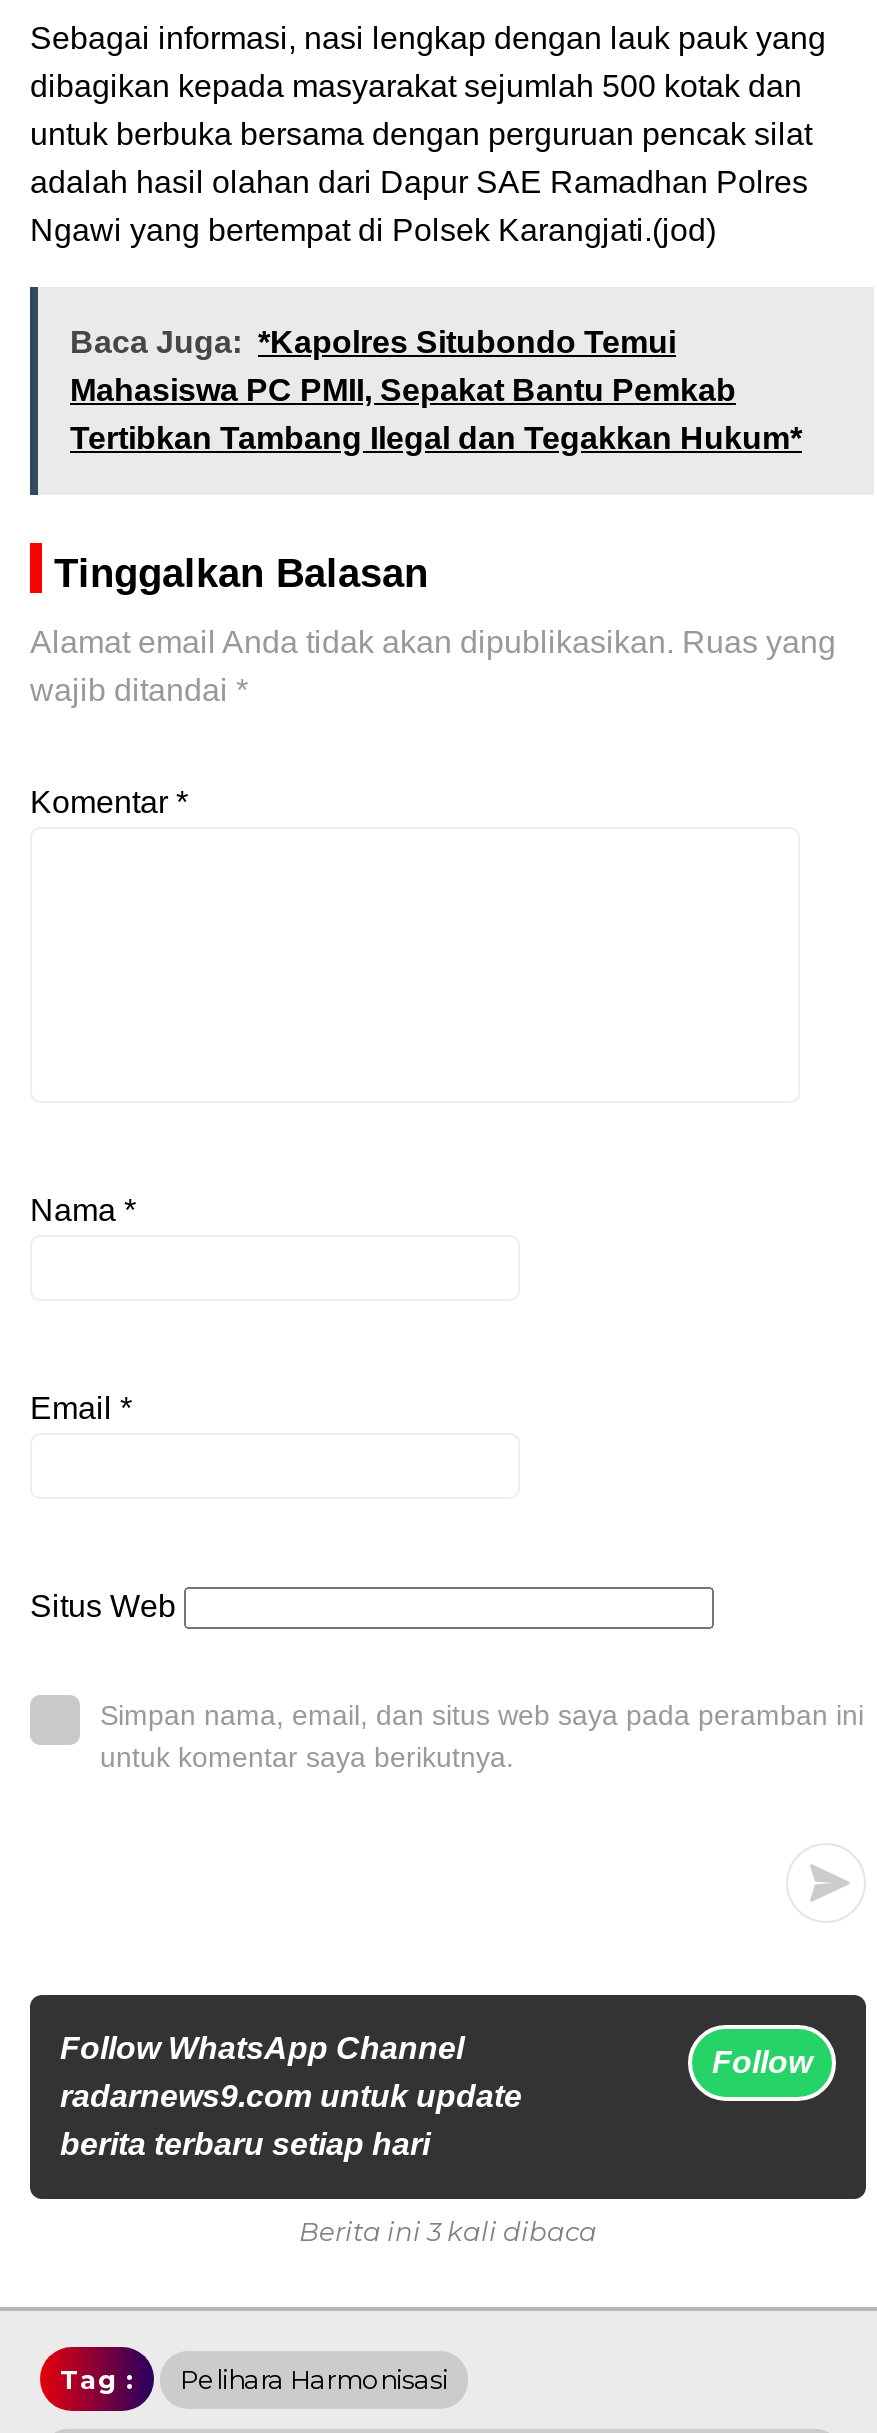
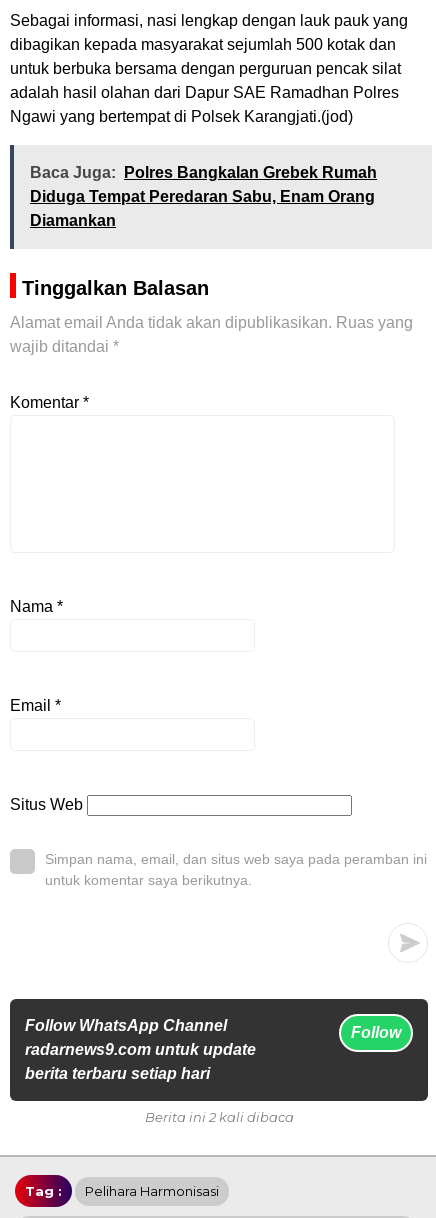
- Baca Juga: *Kapolres Situbondo Temui
- Mahasiswa PC PMII, Sepakat Bantu Pemkab
- Tertibkan Tambang Ilegal dan Tegakkan Hukum*
+ Baca Juga: Polres Bangkalan Grebek Rumah
+ Diduga Tempat Peredaran Sabu, Enam Orang
+ Diamankan

- Berita ini 3 kali dibaca
+ Berita ini 2 kali dibaca
